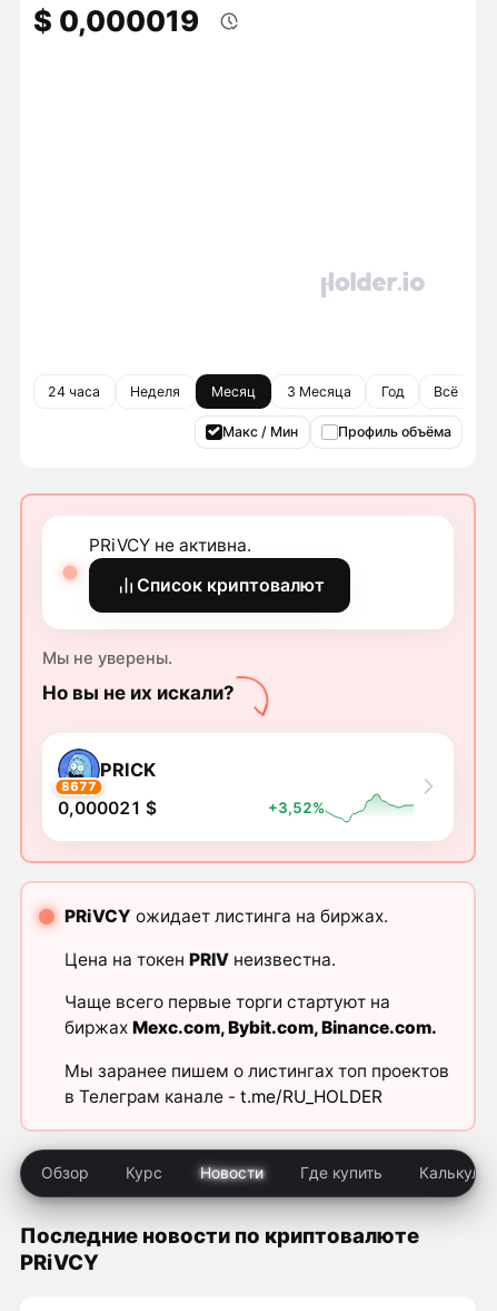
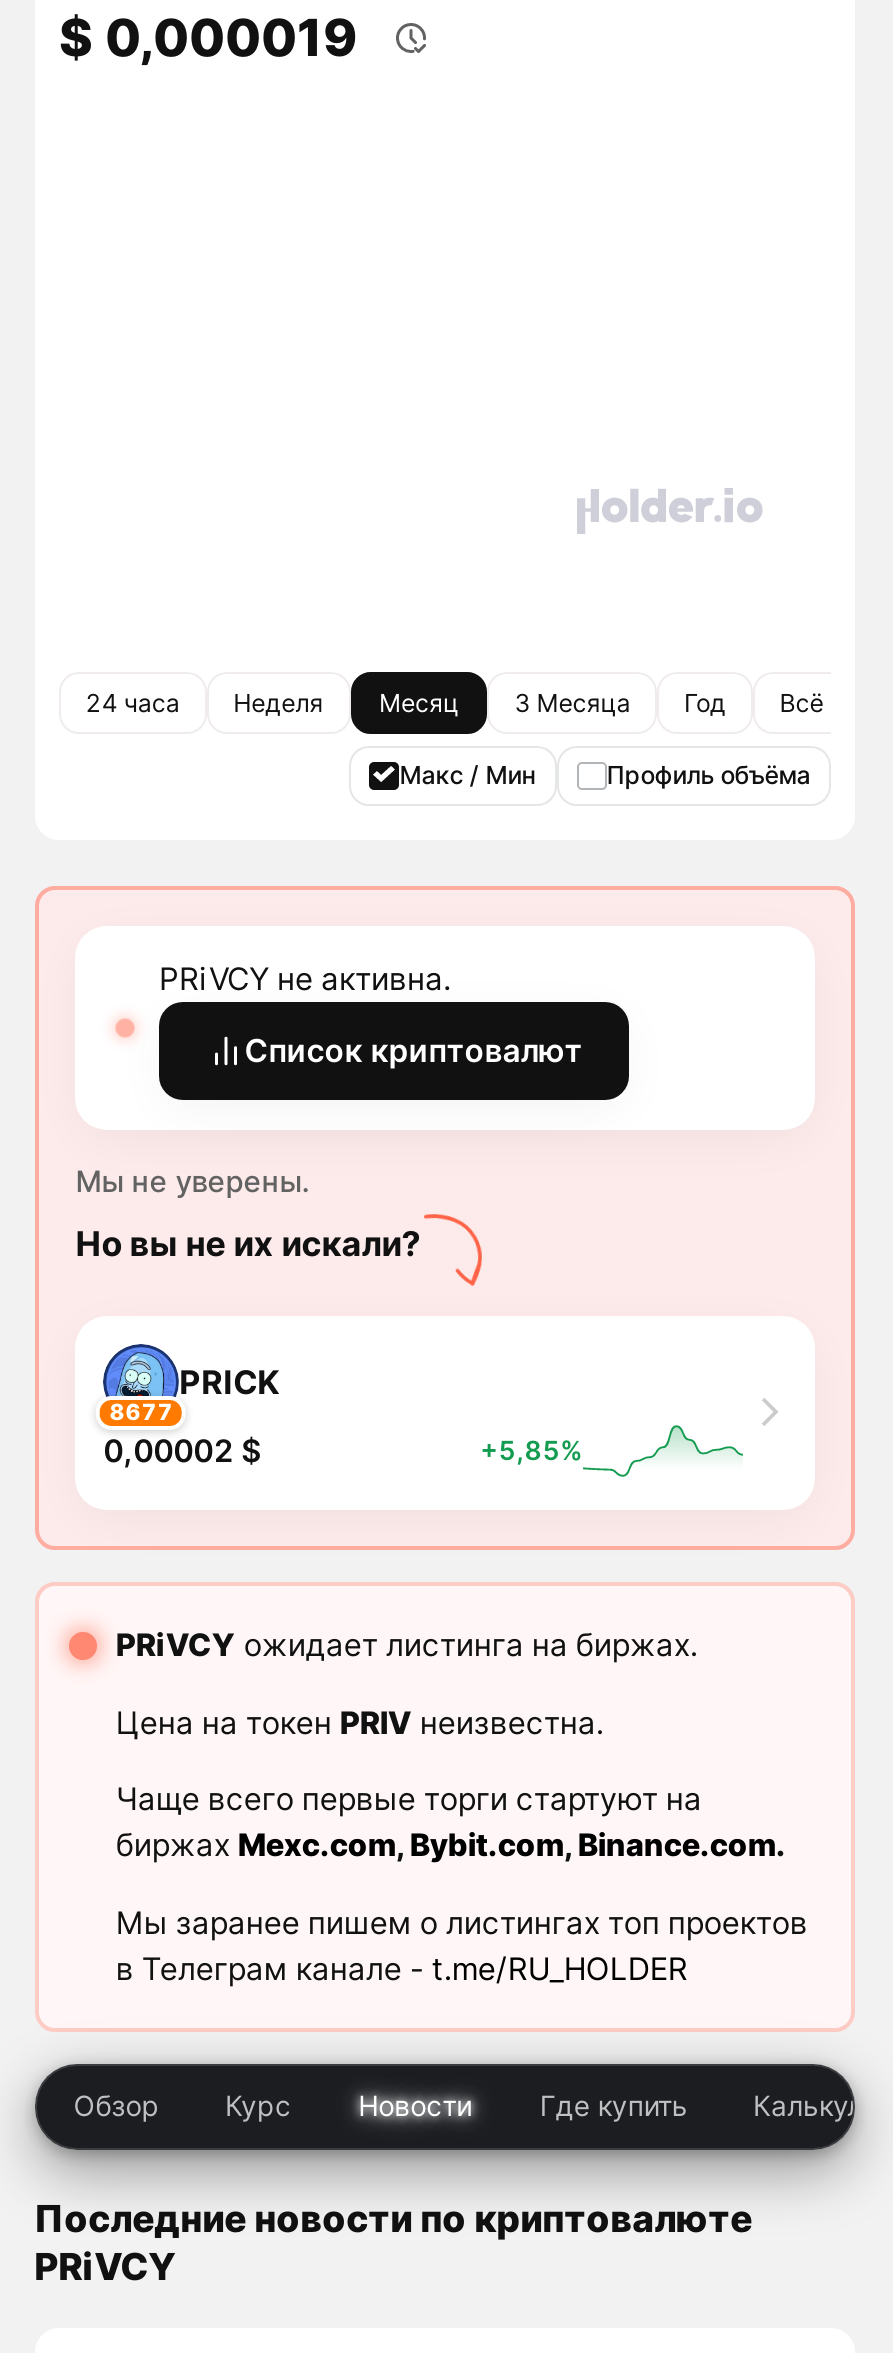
- 0,000021 $
+ 0,00002 $

- +3,52%
+ +5,85%
